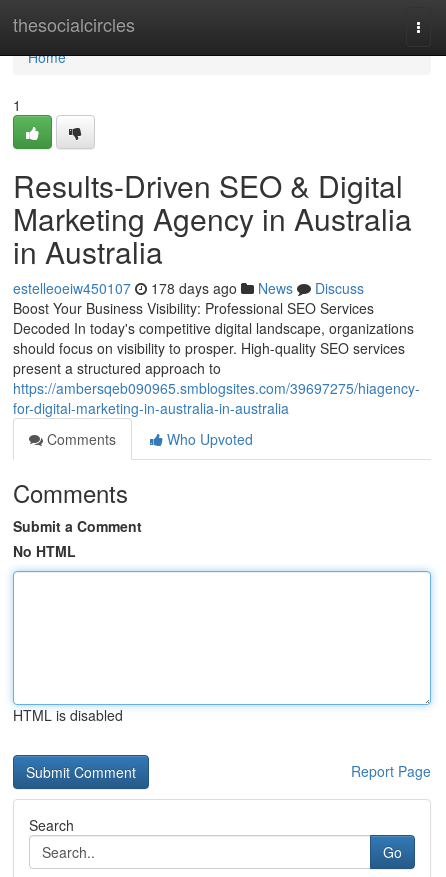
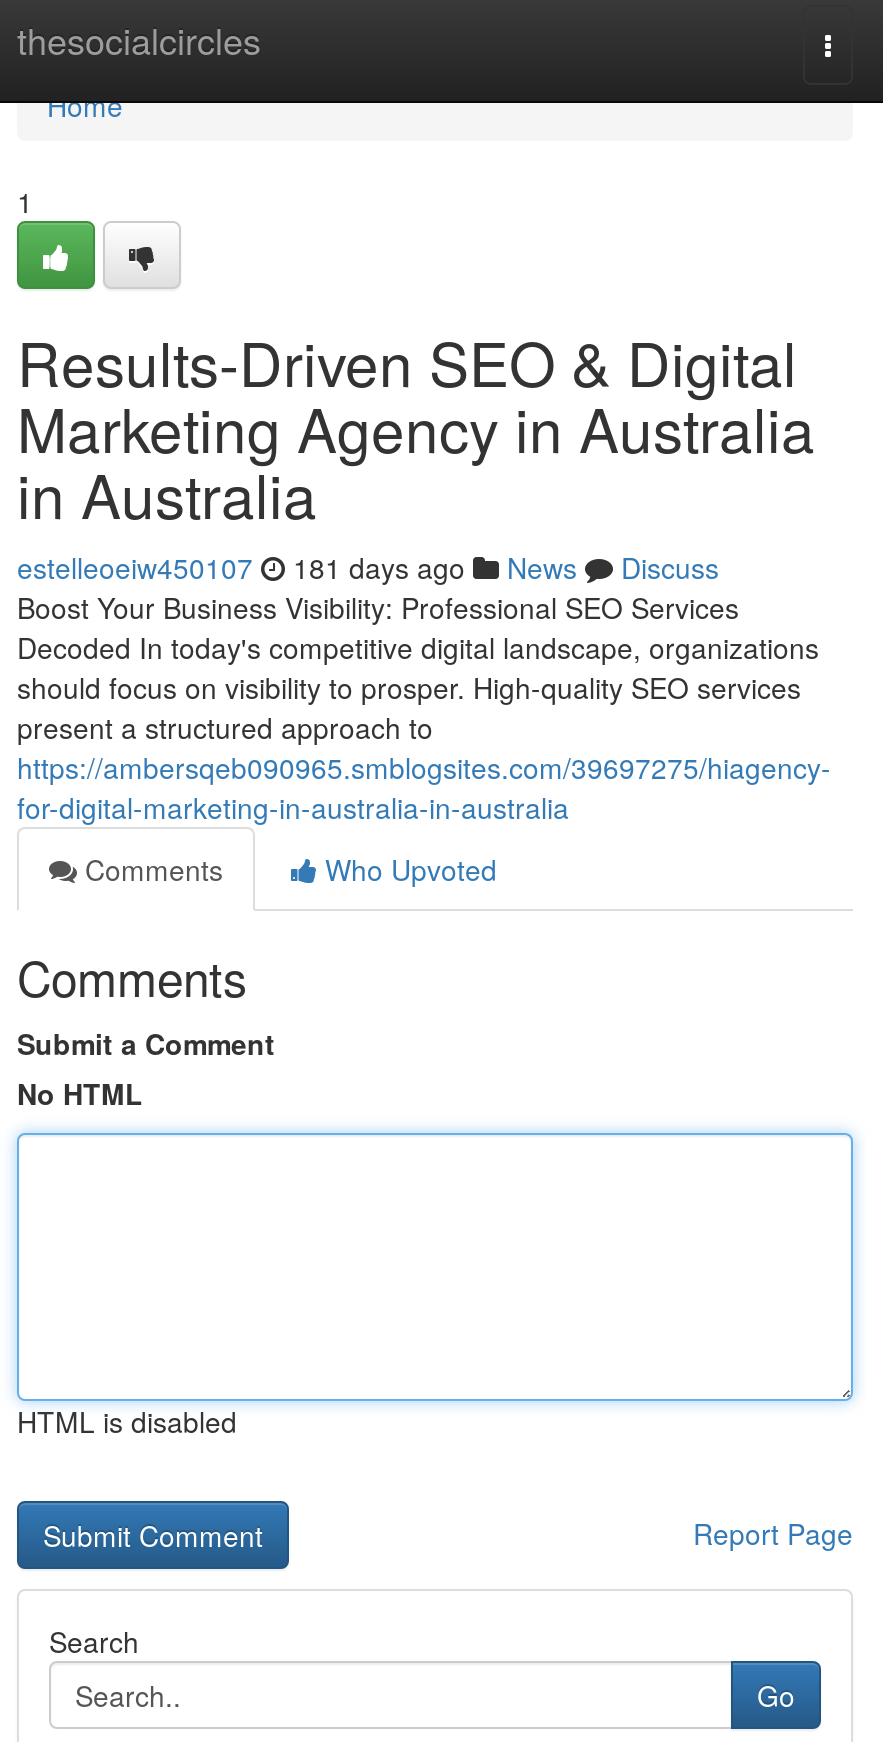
- estelleoeiw450107 178 days ago News Discuss
+ estelleoeiw450107 181 days ago News Discuss
